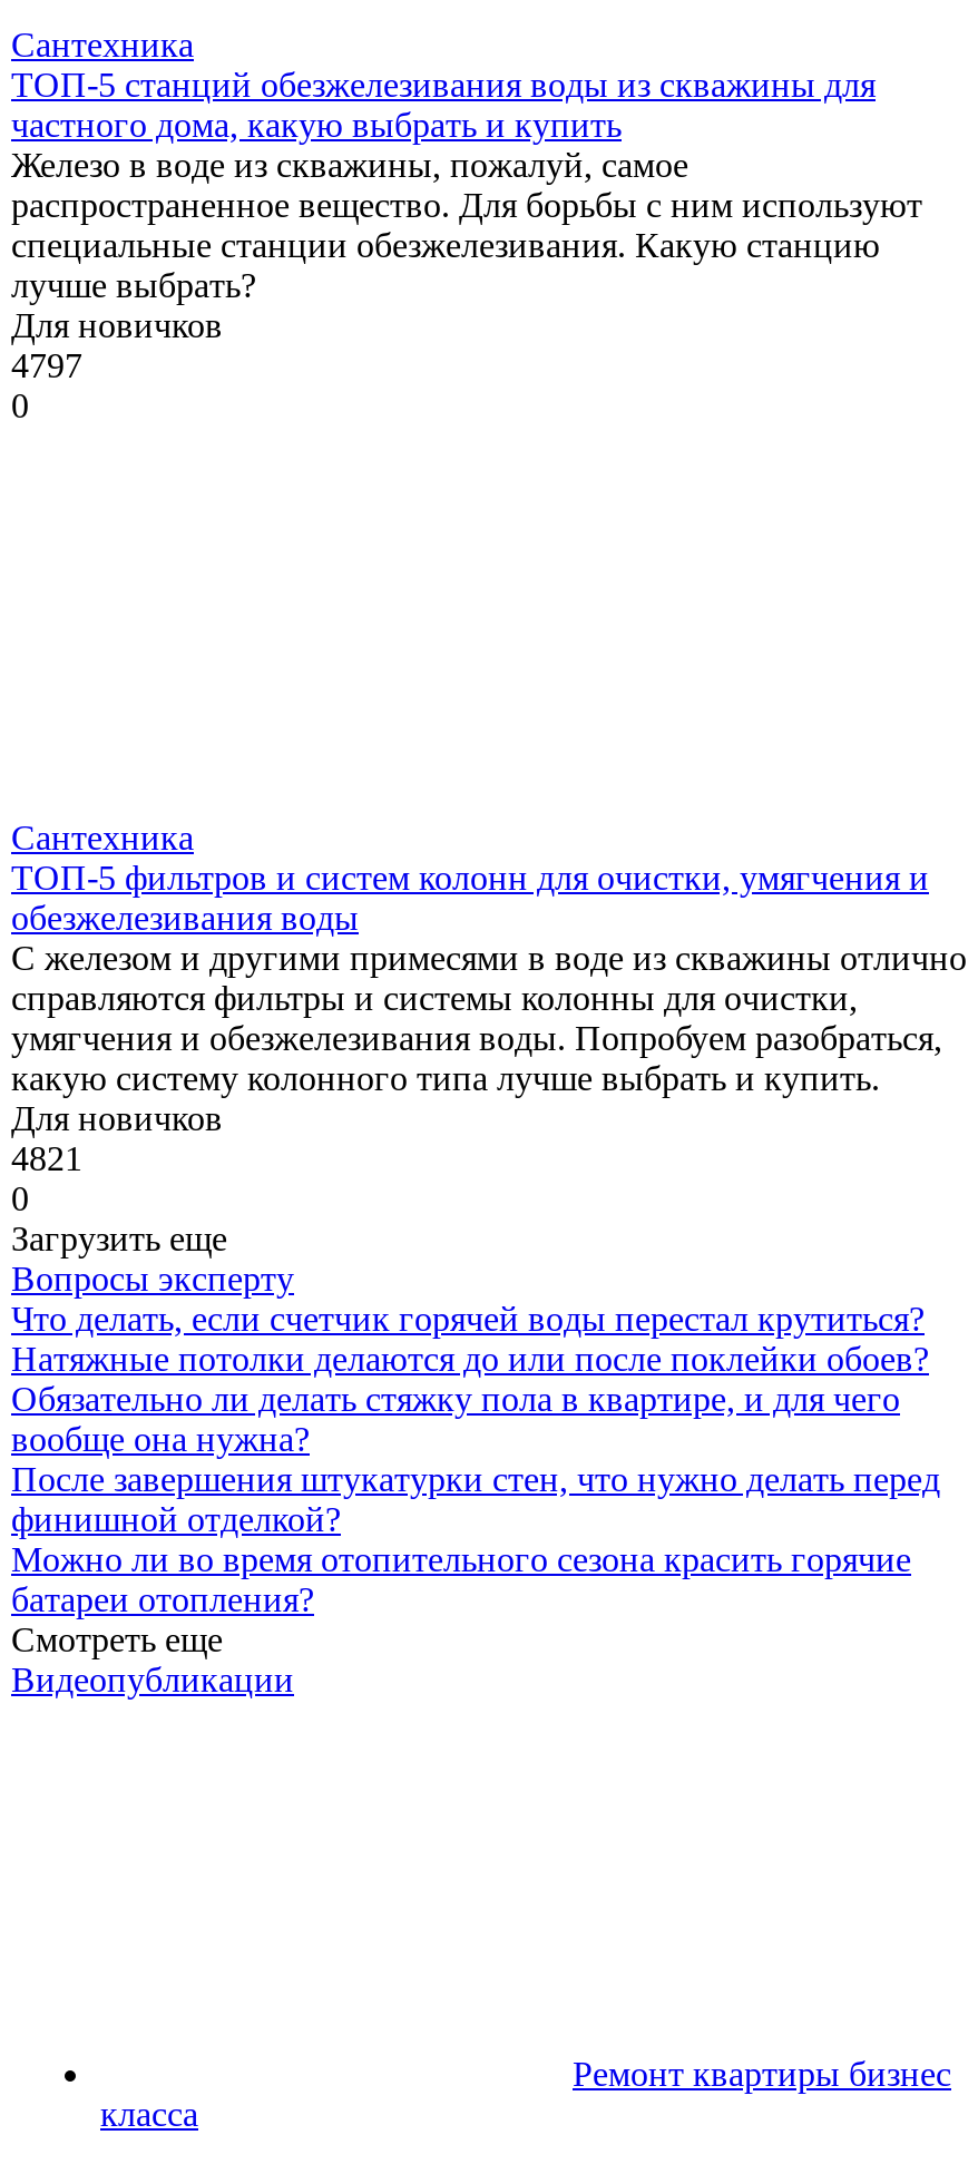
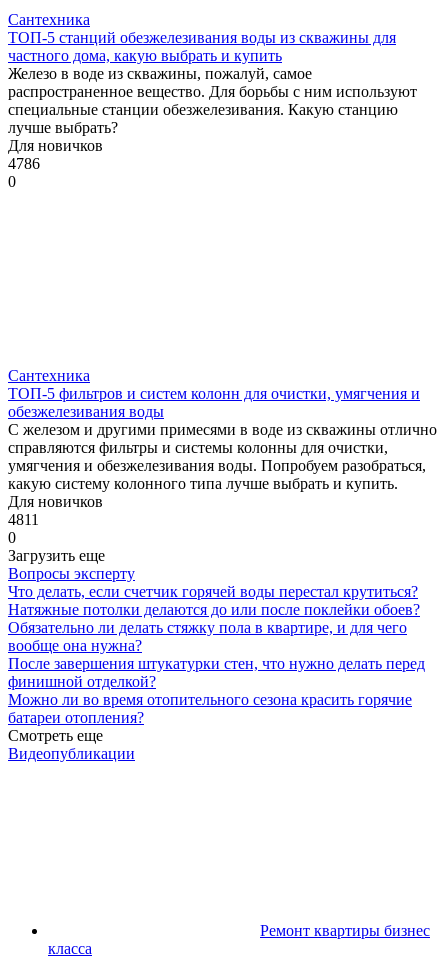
- 4797
+ 4786

- 4821
+ 4811
